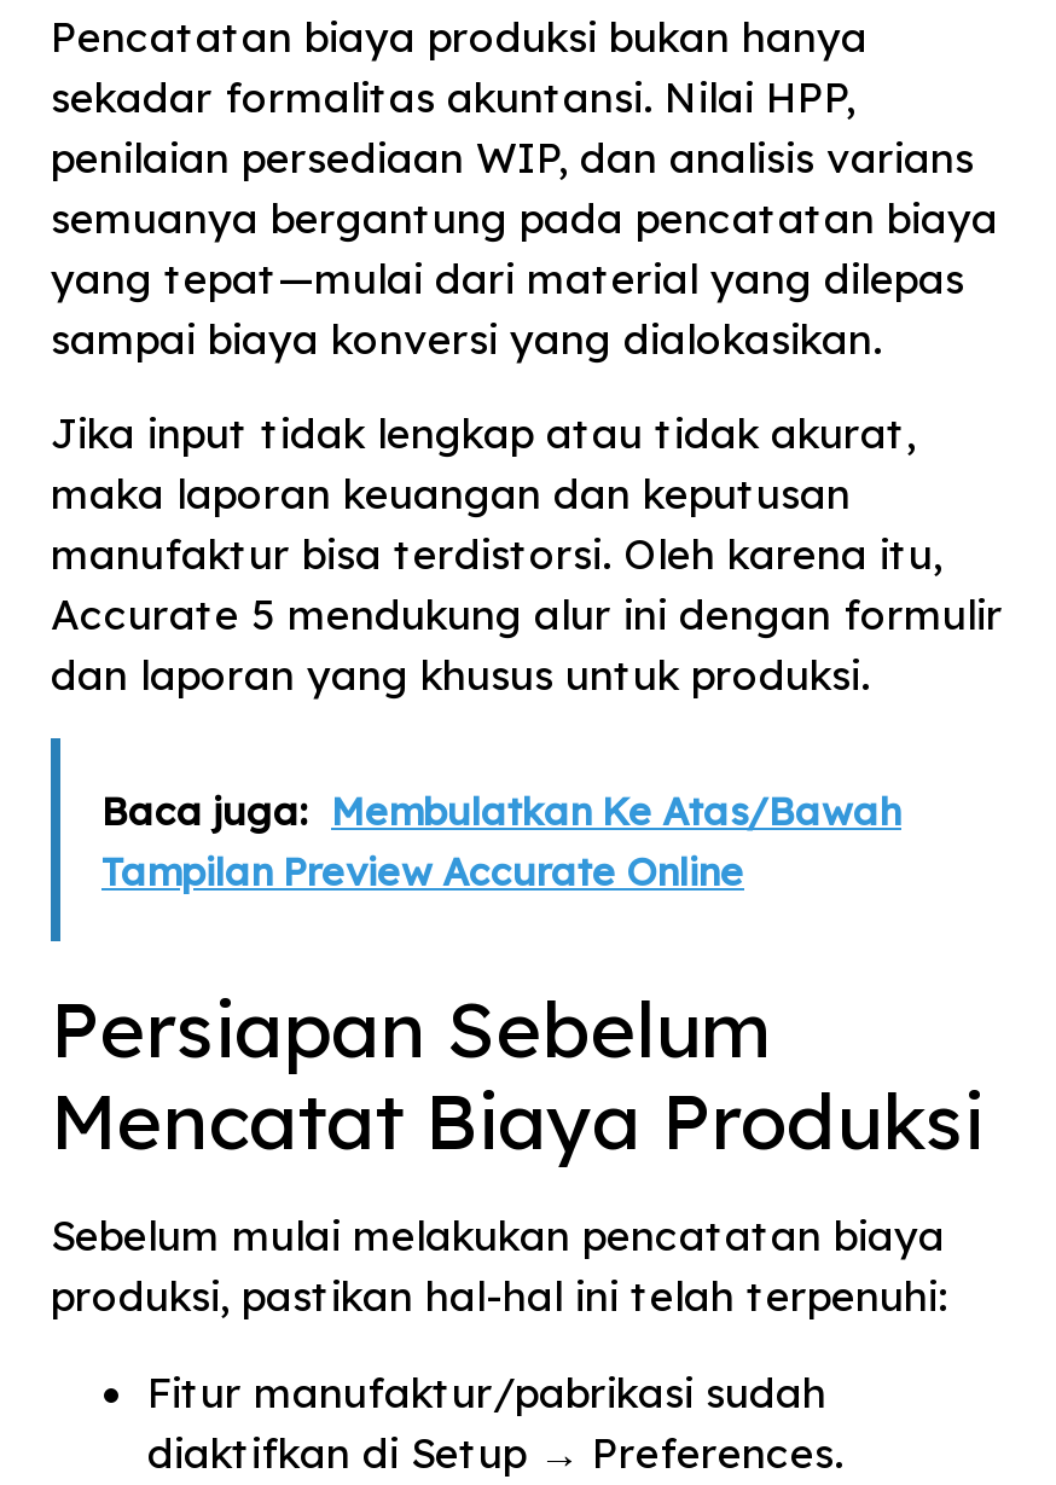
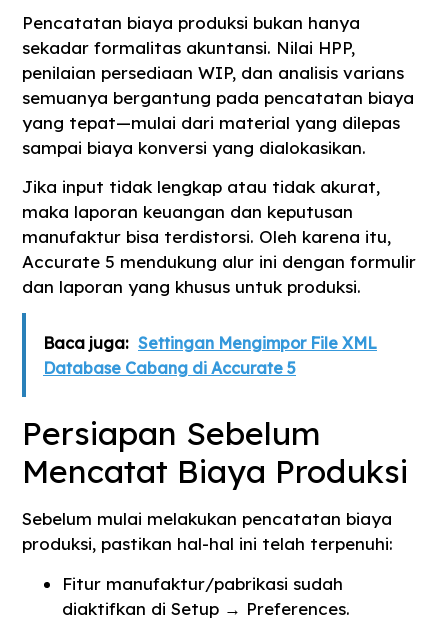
- Baca juga: Membulatkan Ke Atas/Bawah
- Tampilan Preview Accurate Online
+ Baca juga: Settingan Mengimpor File XML
+ Database Cabang di Accurate 5
